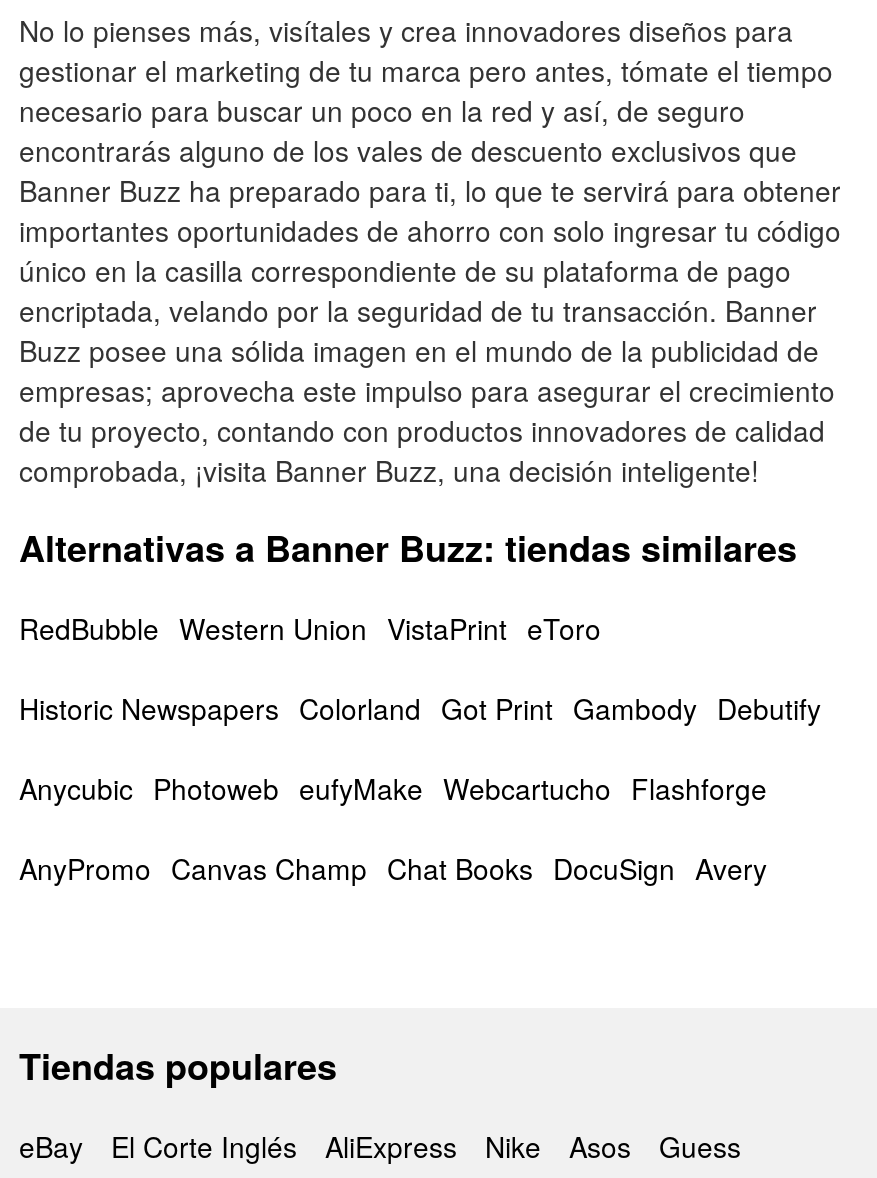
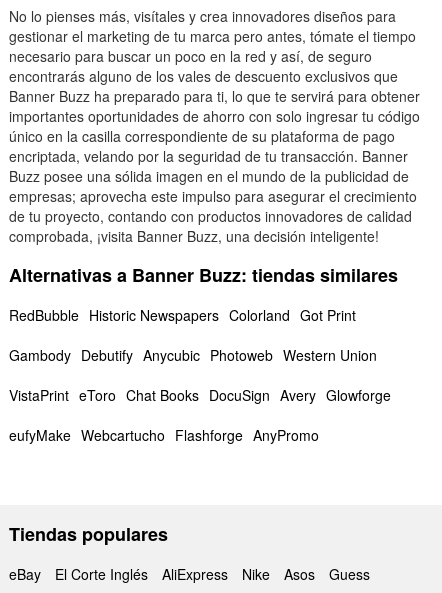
- RedBubble Western Union VistaPrint eToro
+ RedBubble Historic Newspapers Colorland Got Print

- Historic Newspapers Colorland Got Print Gambody Debutify
+ Gambody Debutify Anycubic Photoweb Western Union

- Anycubic Photoweb eufyMake Webcartucho Flashforge
+ VistaPrint eToro Chat Books DocuSign Avery Glowforge

- AnyPromo Canvas Champ Chat Books DocuSign Avery
+ eufyMake Webcartucho Flashforge AnyPromo
